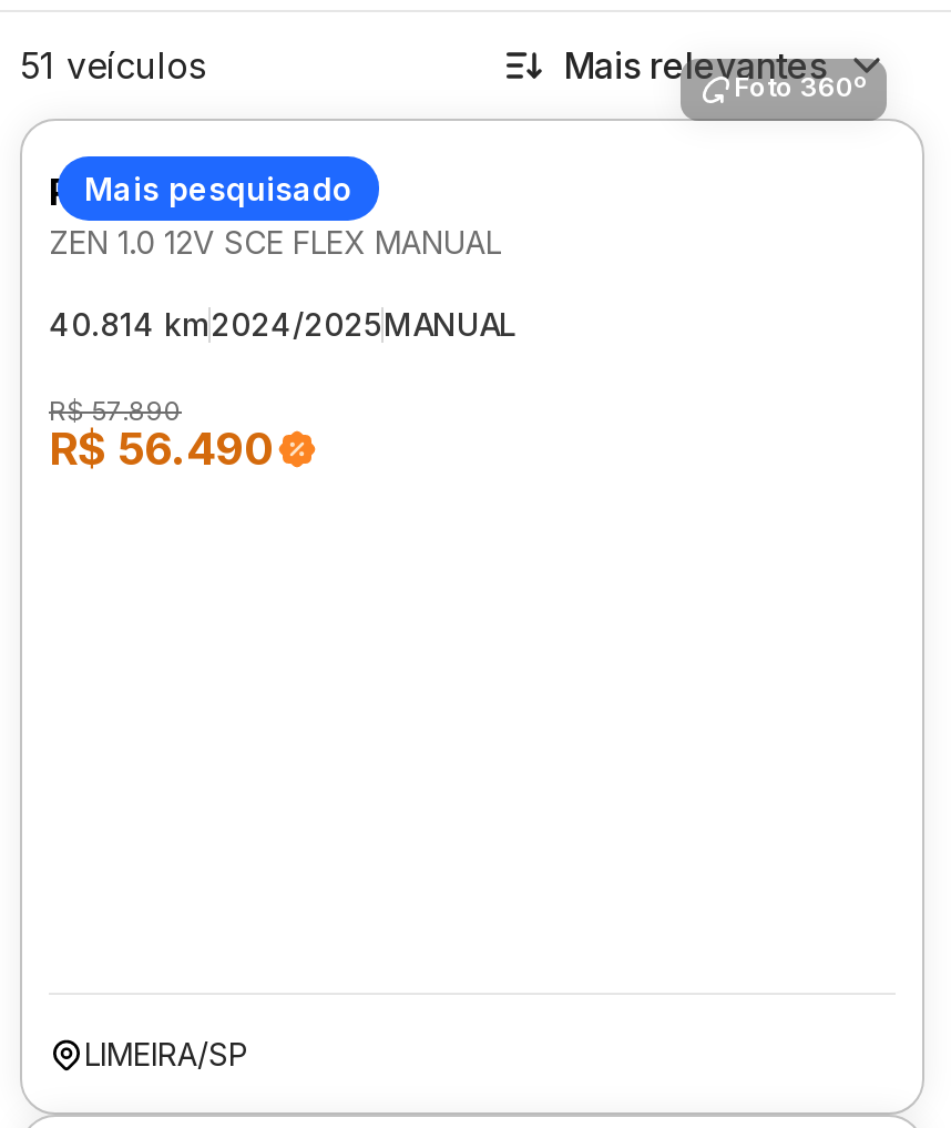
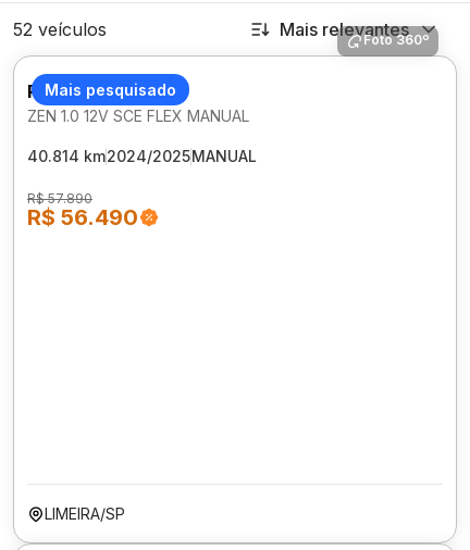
- 51 veículos
+ 52 veículos
